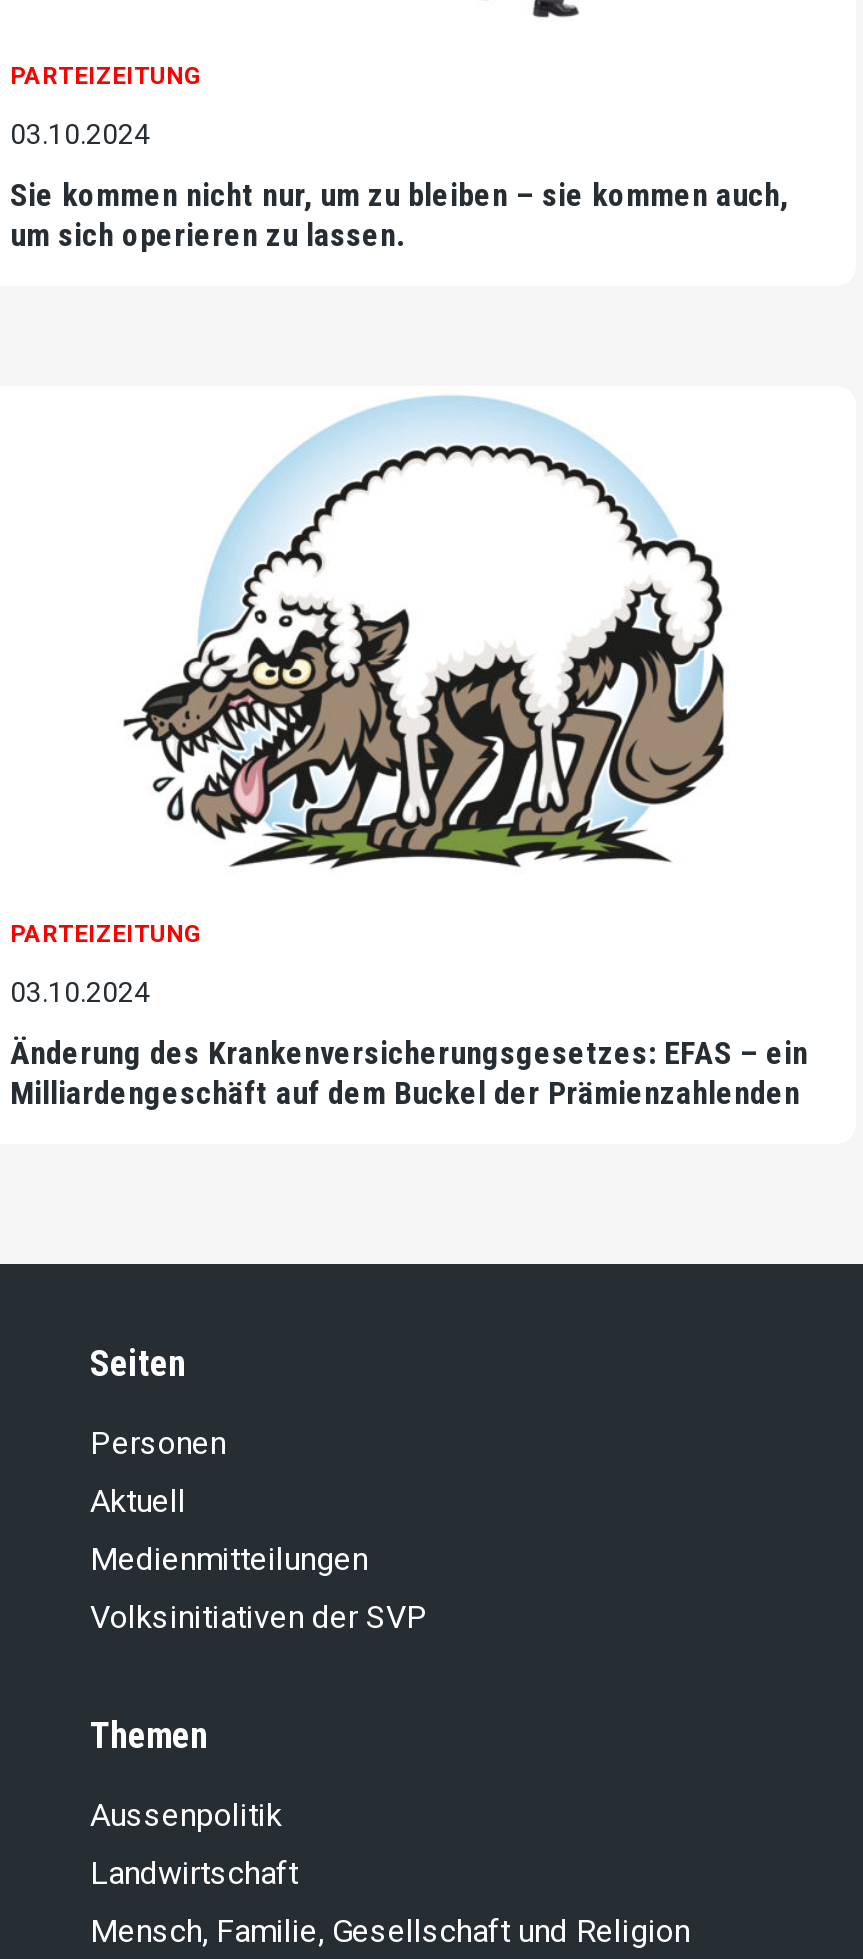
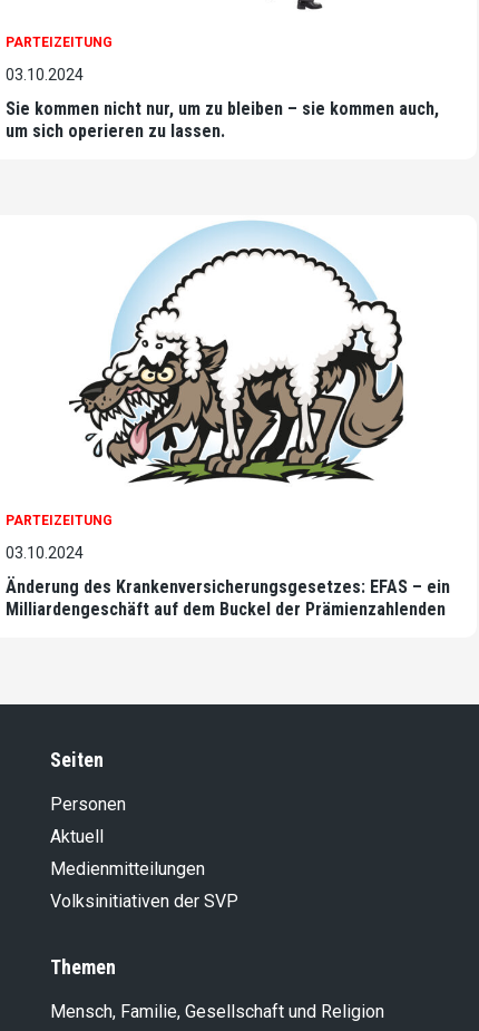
- Aussenpolitik
- Landwirtschaft
